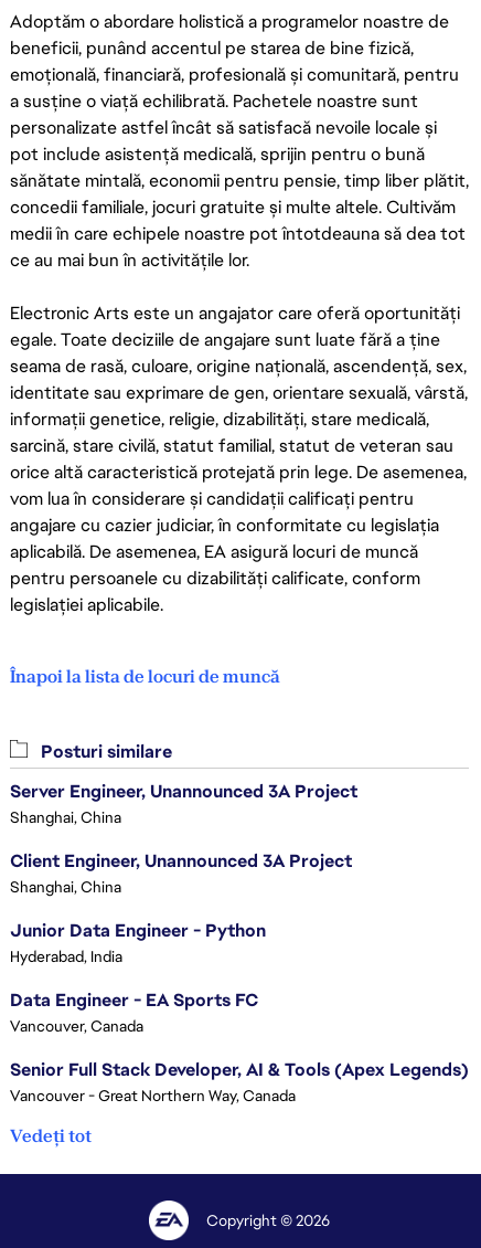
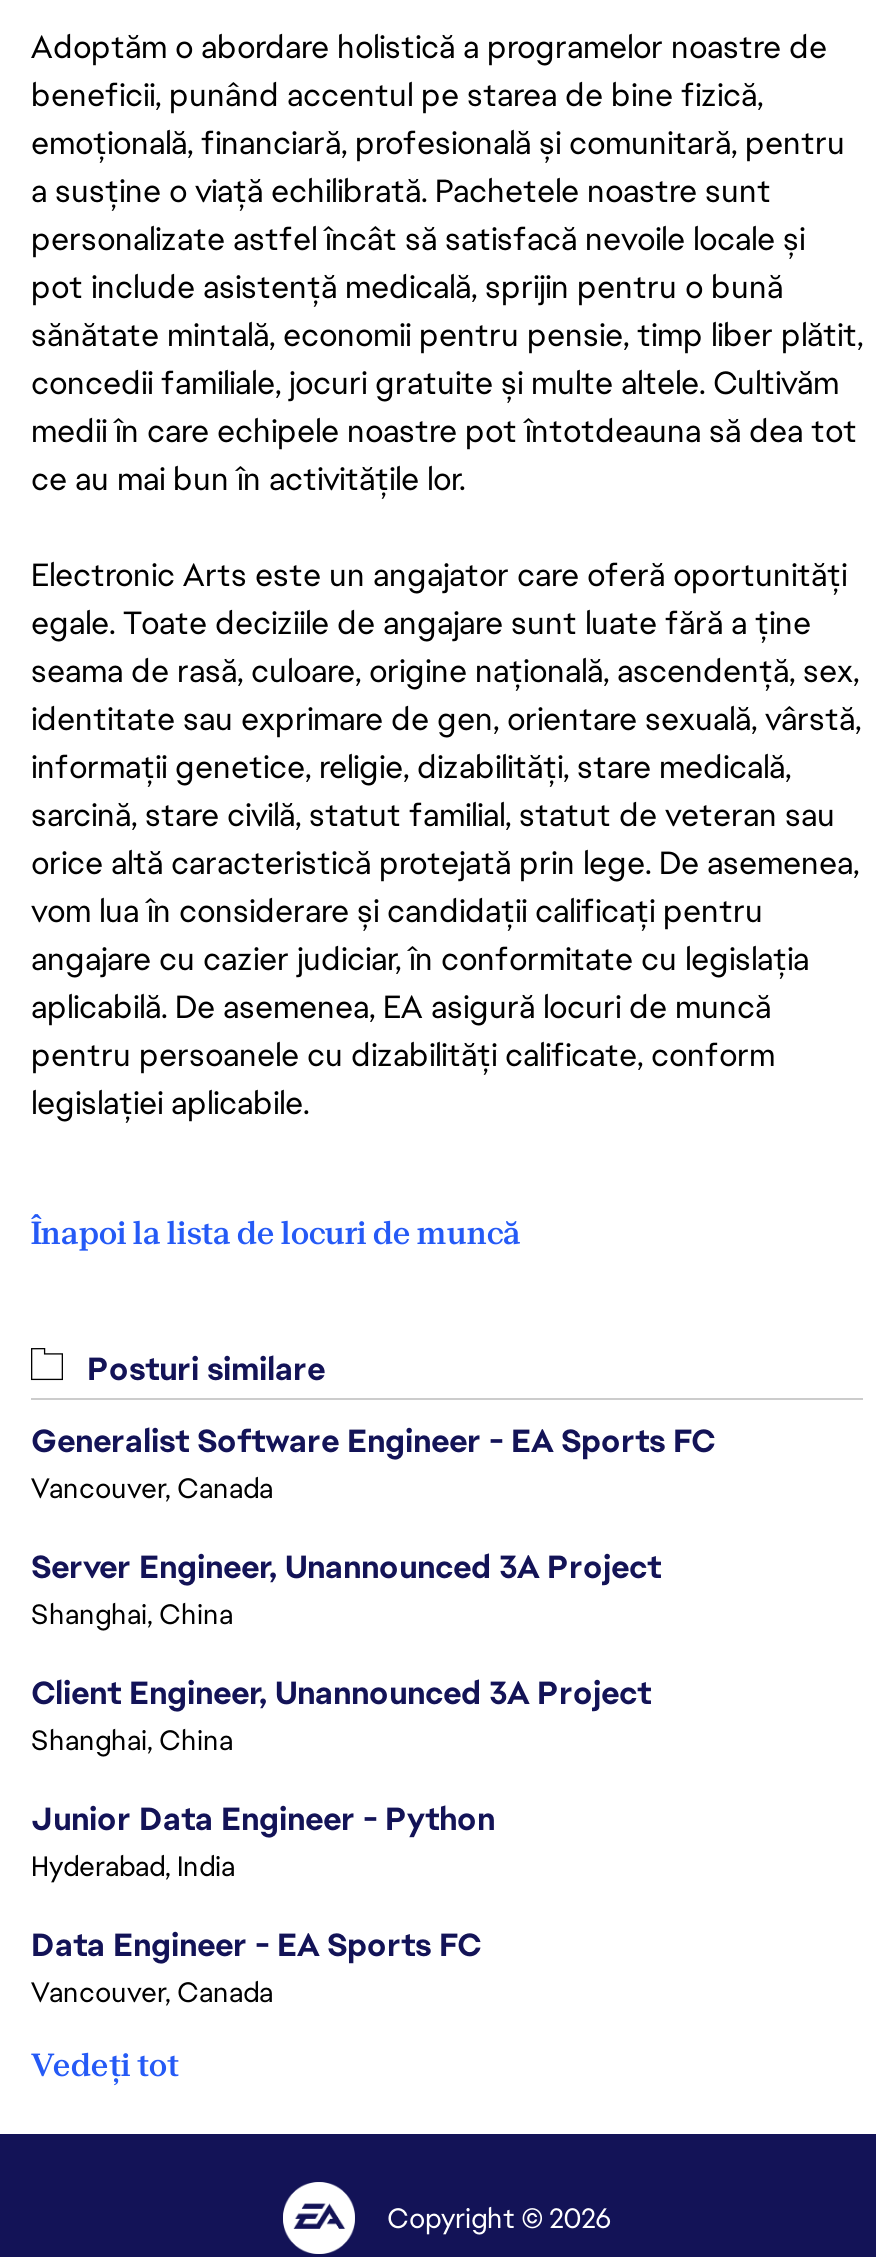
+ Generalist Software Engineer - EA Sports FC
+ Vancouver, Canada

moved down: Server Engineer, Unannounced 3A Project | Shanghai, China | Client Engineer, Unannounced 3A Project | Shanghai, China | Junior Data Engineer - Python | Hyderabad, India | Data Engineer - EA Sports FC | Vancouver, Canada

- Senior Full Stack Developer, AI & Tools (Apex Legends)
- Vancouver - Great Northern Way, Canada
